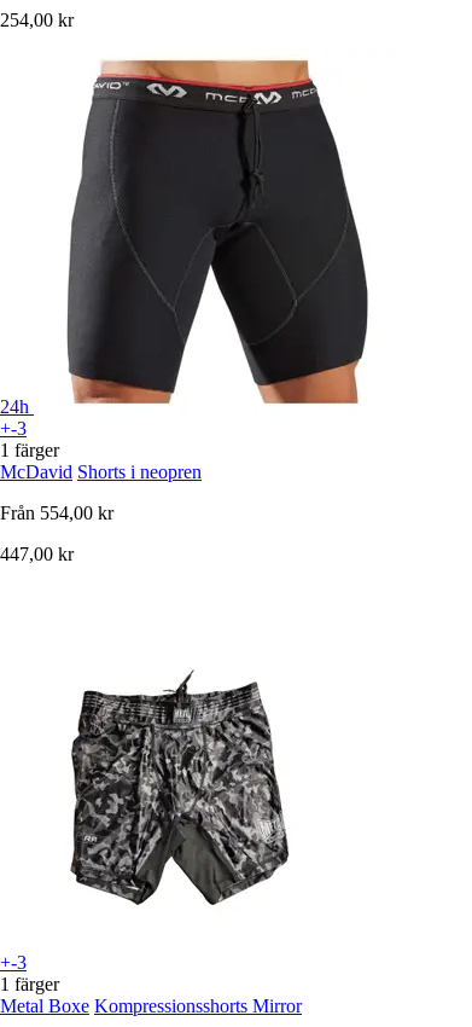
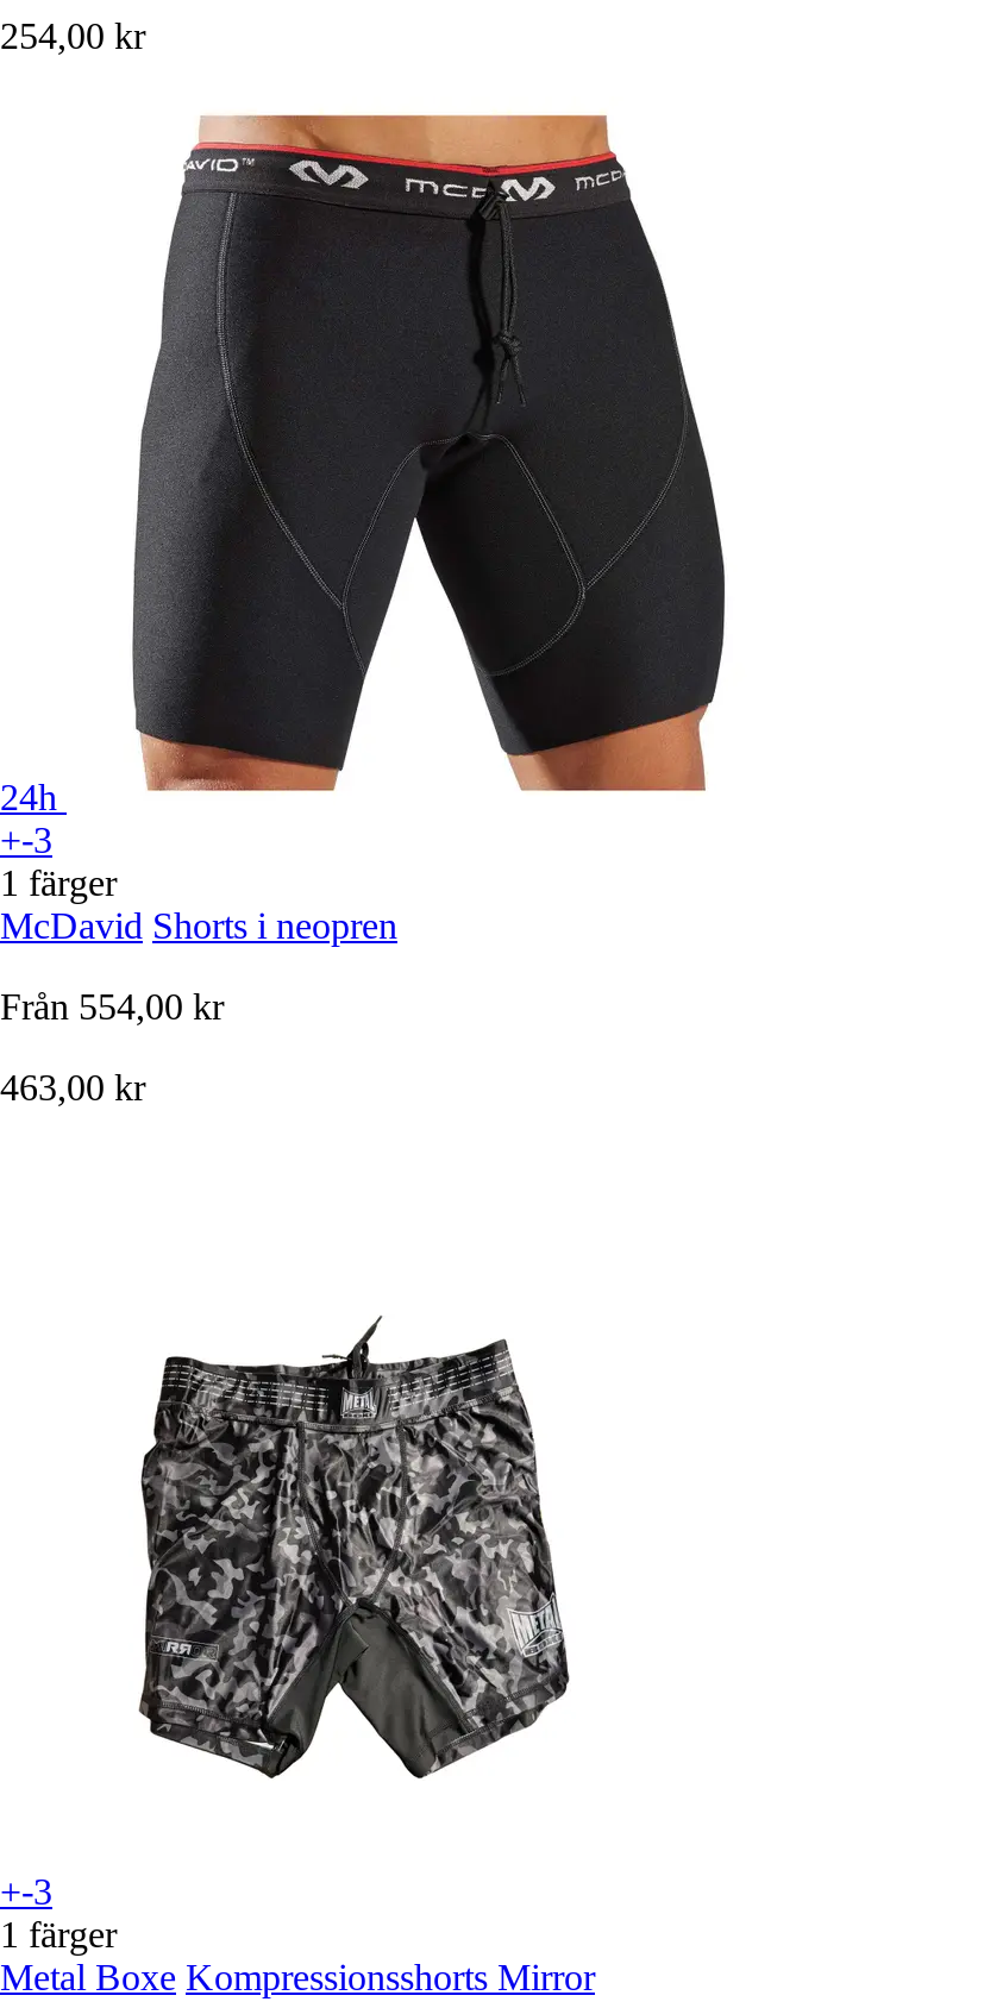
- 447,00 kr
+ 463,00 kr
